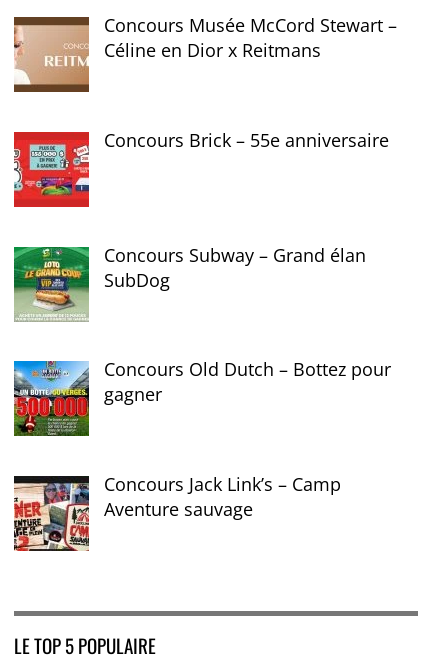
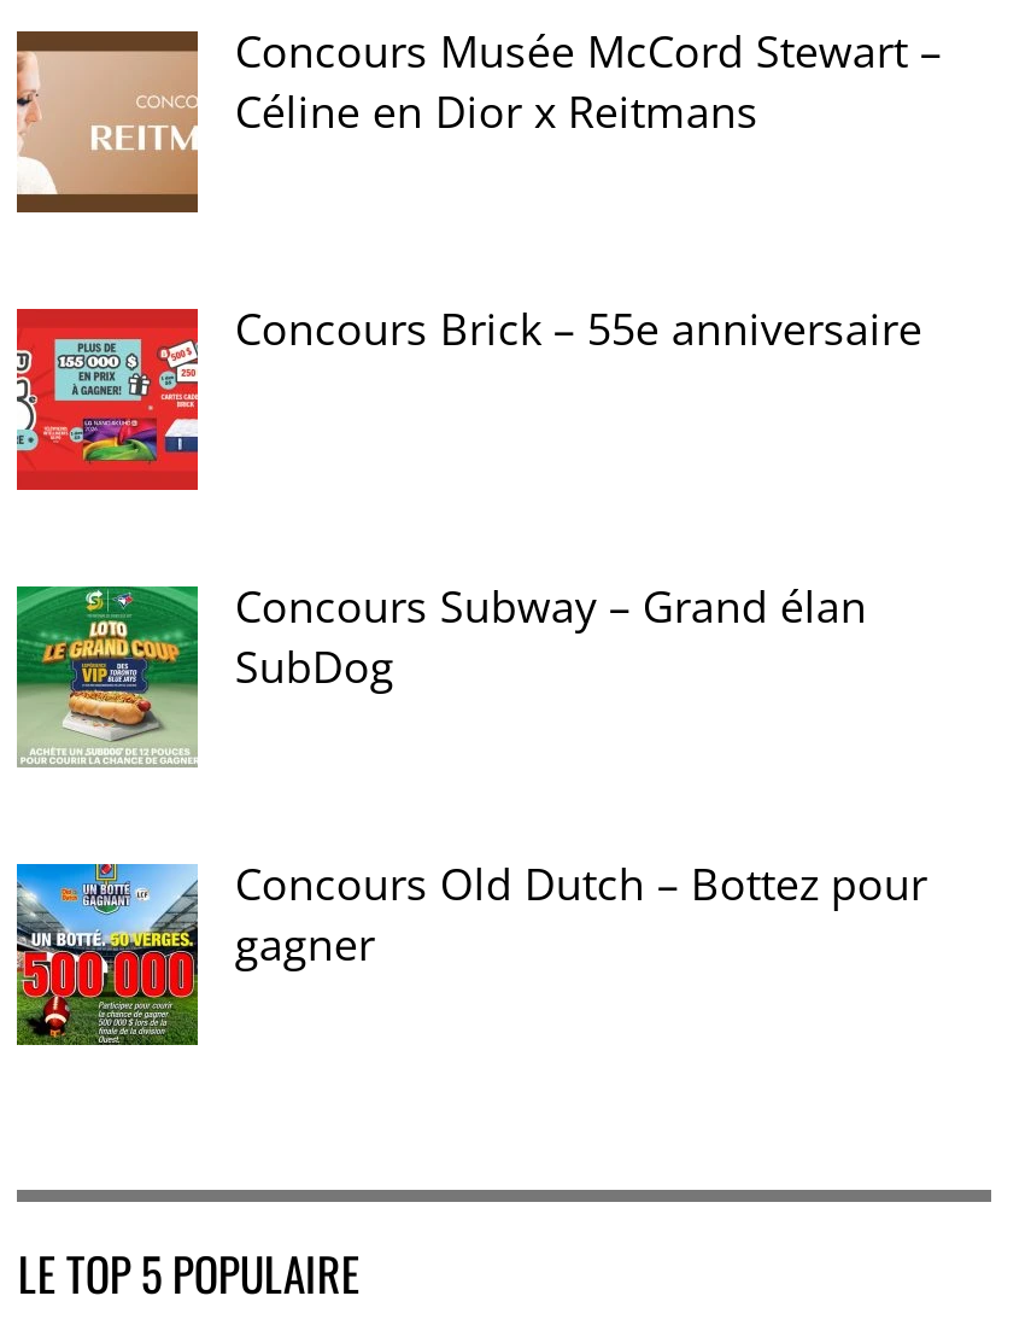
- [image]
- Concours Jack Link’s – Camp
- Aventure sauvage
